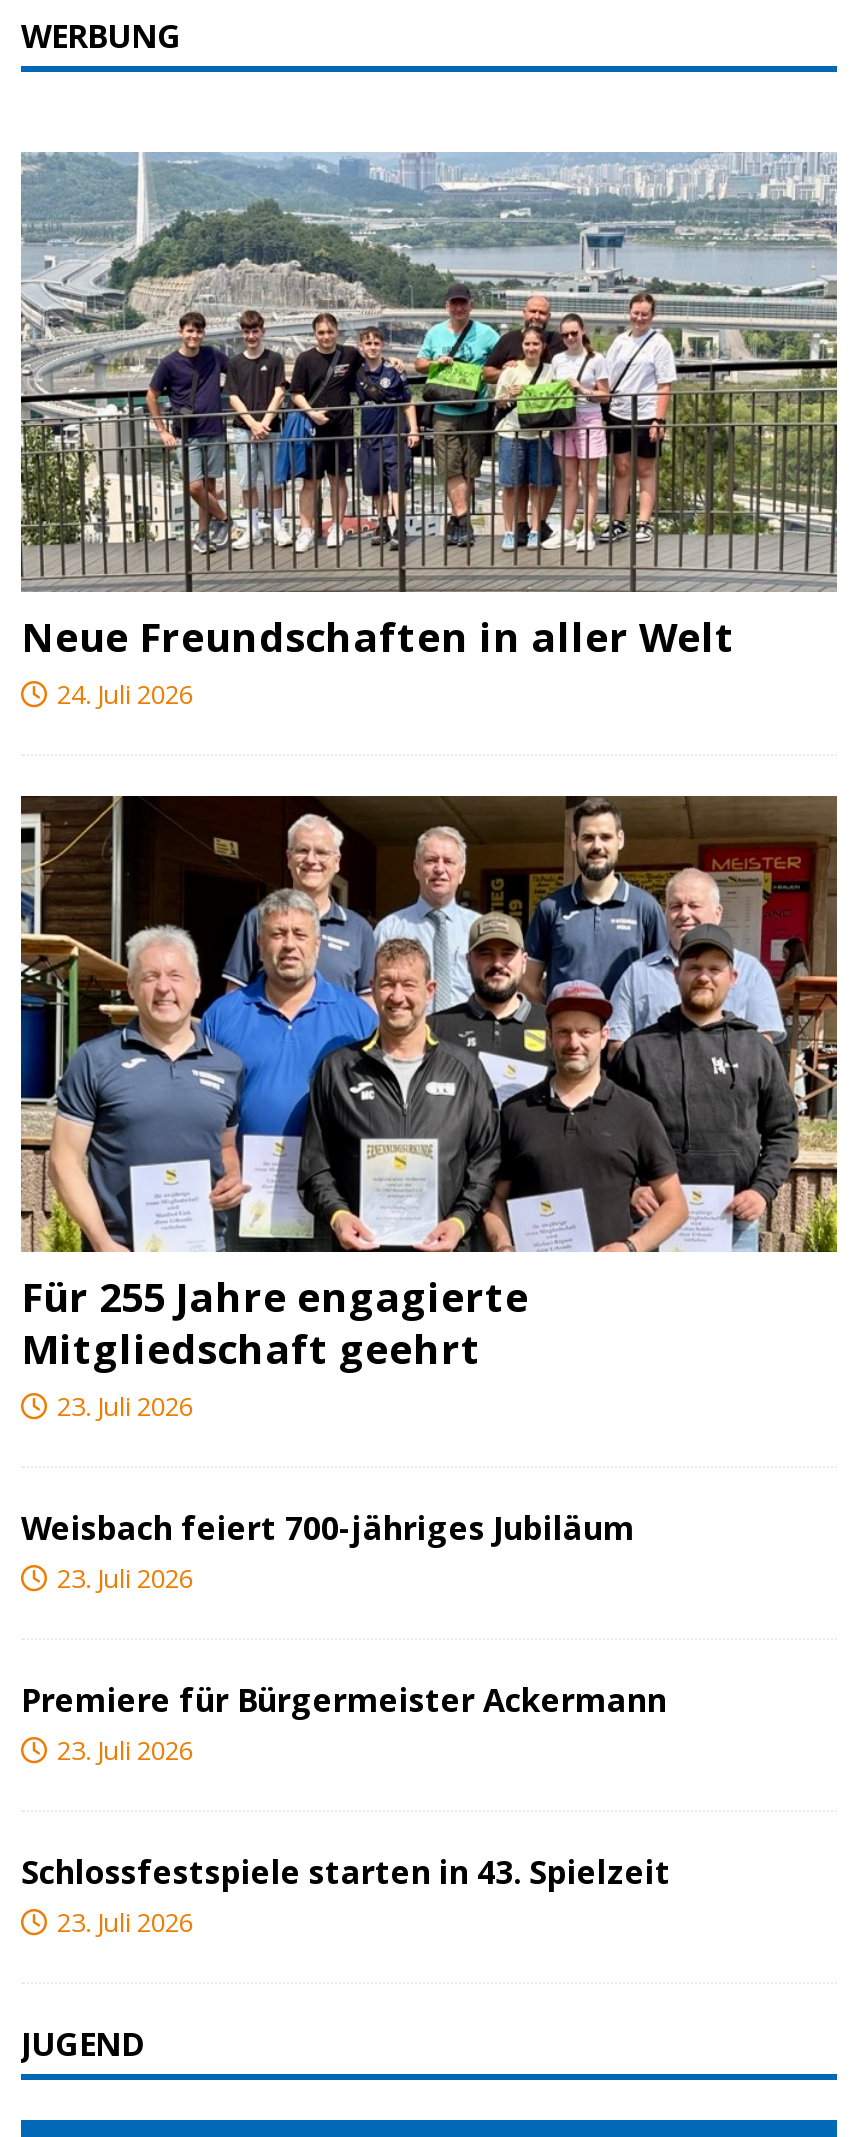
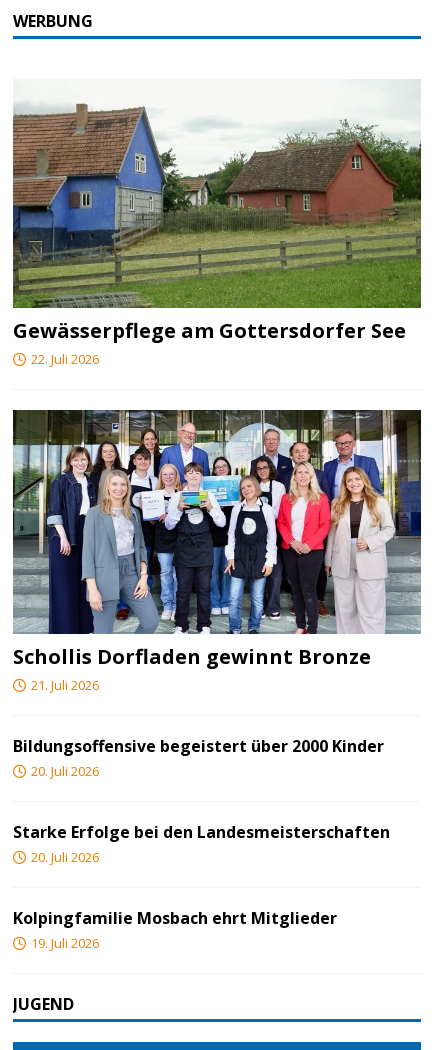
- [image]
- Neue Freundschaften in aller Welt
- 24. Juli 2026
+ [image]
+ Gewässerpflege am Gottersdorfer See
+ 22. Juli 2026

- [image]
- Für 255 Jahre engagierte
- Mitgliedschaft geehrt
- 23. Juli 2026
+ [image]
+ Schollis Dorfladen gewinnt Bronze
+ 21. Juli 2026

- Weisbach feiert 700-jähriges Jubiläum
- 23. Juli 2026
+ Bildungsoffensive begeistert über 2000 Kinder
+ 20. Juli 2026

- Premiere für Bürgermeister Ackermann
- 23. Juli 2026
+ Starke Erfolge bei den Landesmeisterschaften
+ 20. Juli 2026

- Schlossfestspiele starten in 43. Spielzeit
- 23. Juli 2026
+ Kolpingfamilie Mosbach ehrt Mitglieder
+ 19. Juli 2026
